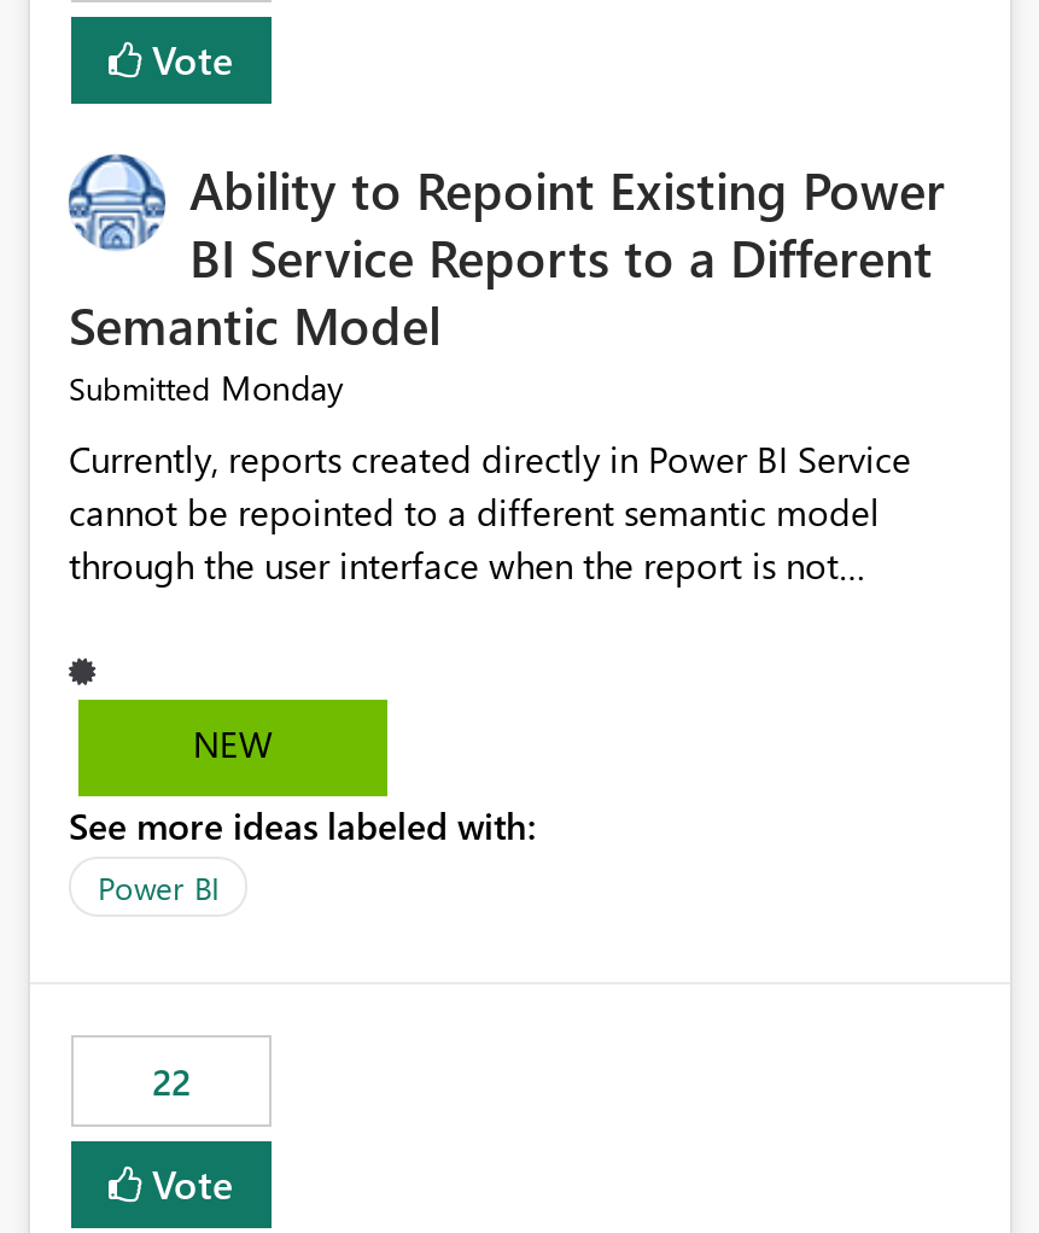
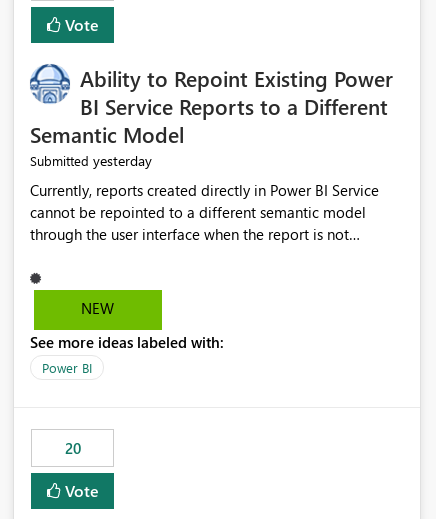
- Submitted Monday
+ Submitted yesterday

- 22
+ 20
